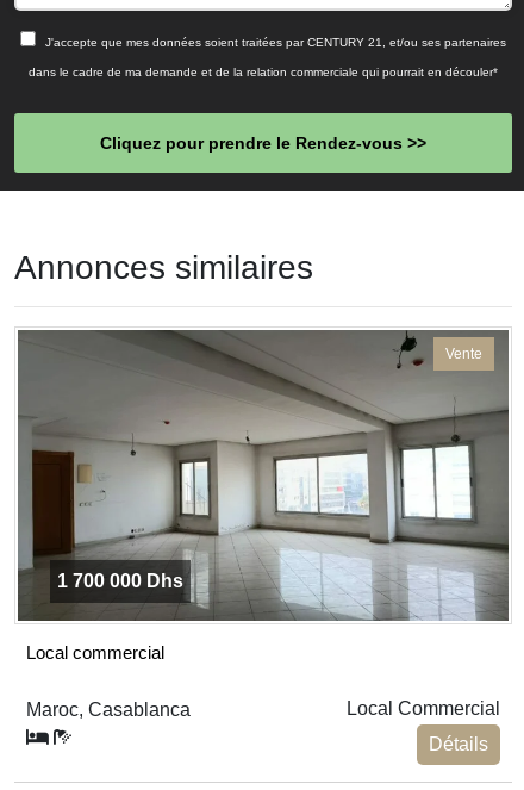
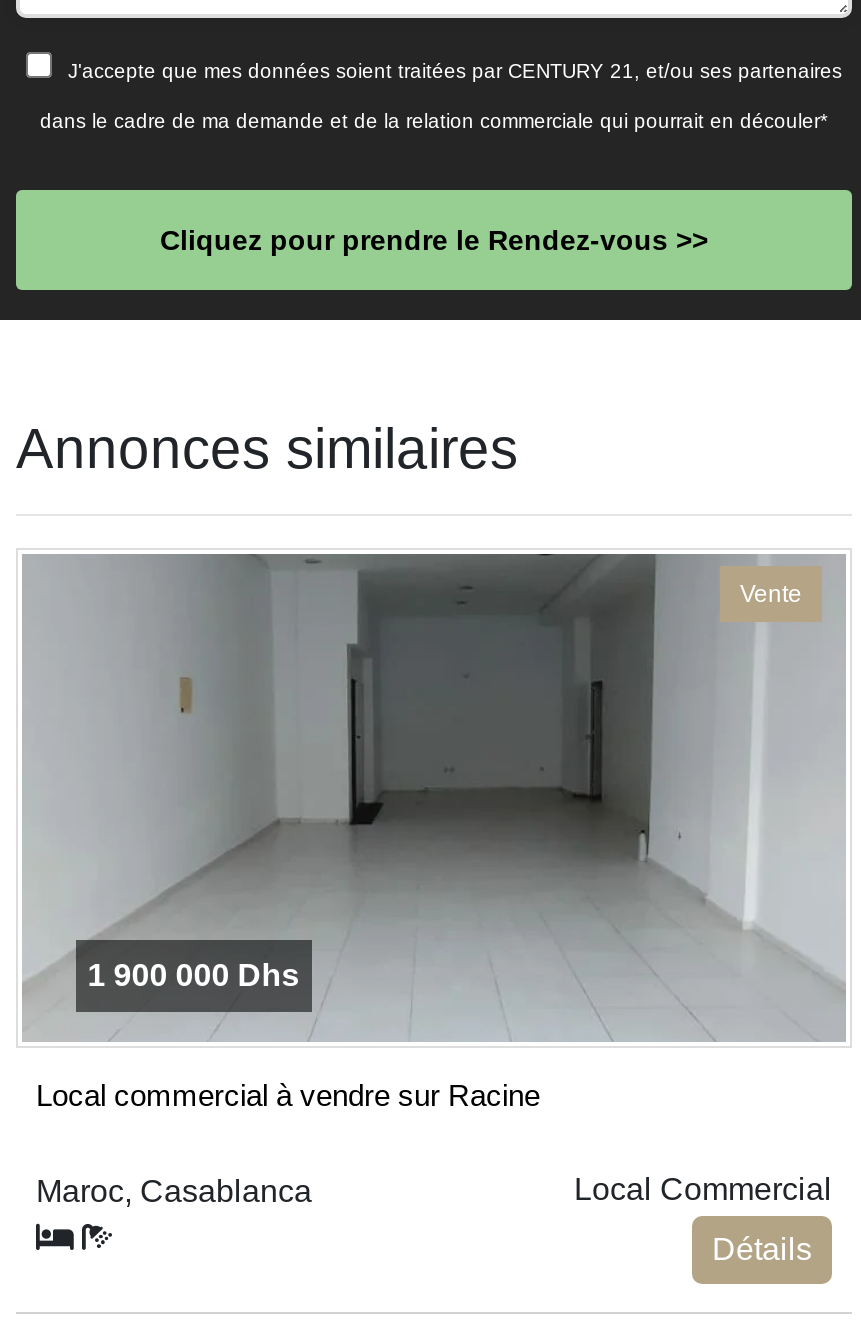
- [image]
- 1 700 000 Dhs
+ [image]
+ 1 900 000 Dhs

- Local commercial
+ Local commercial à vendre sur Racine
